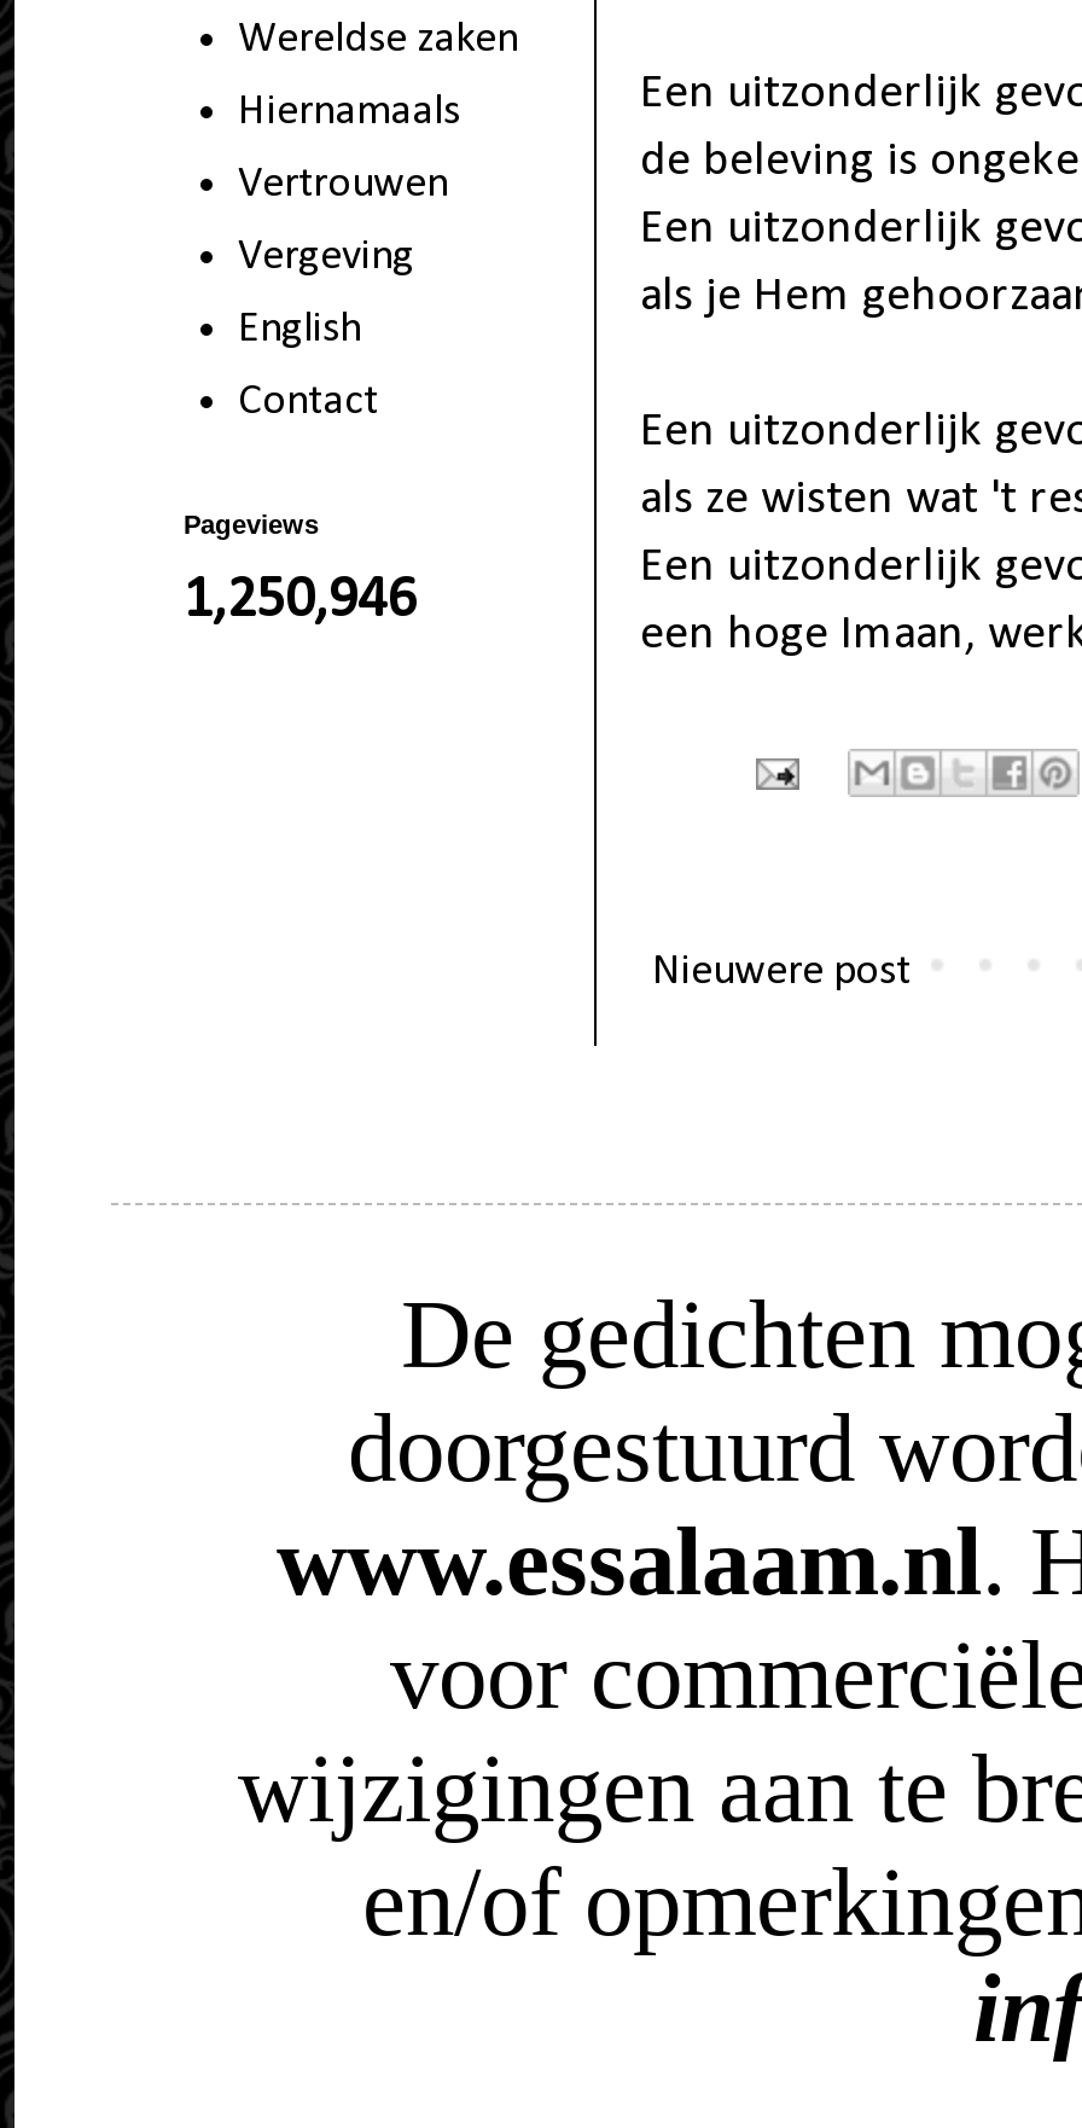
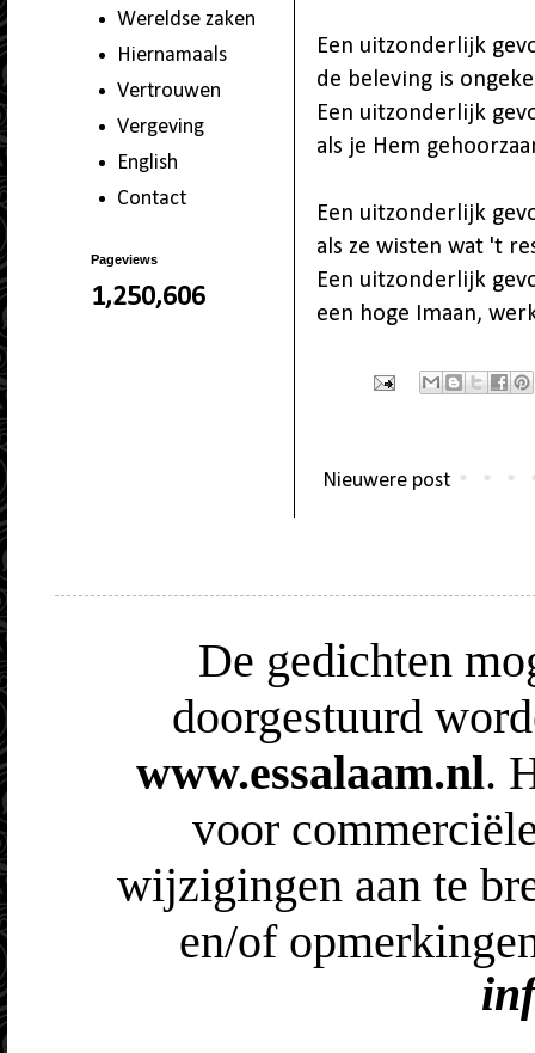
- 1,250,946
+ 1,250,606
